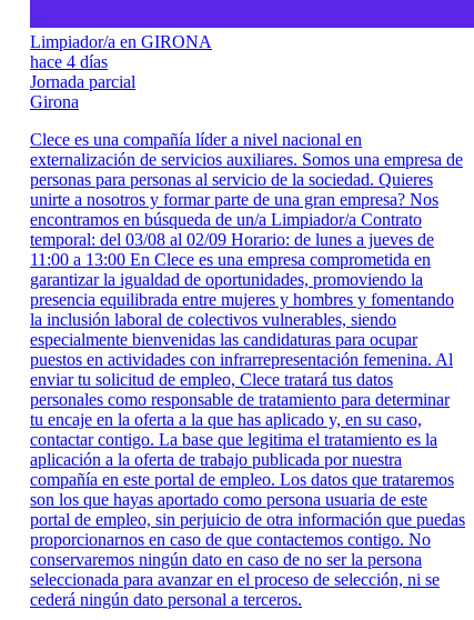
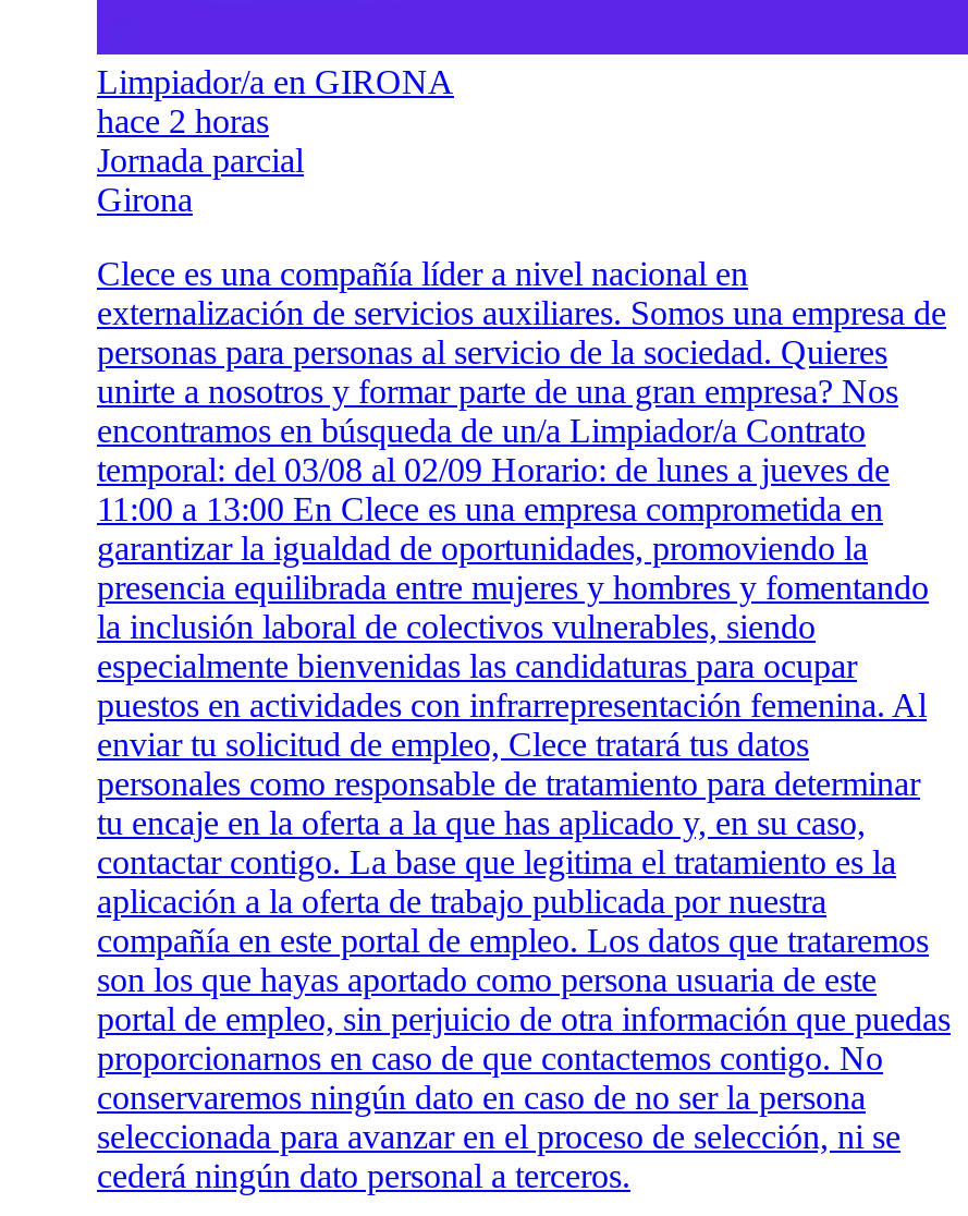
- hace 4 días
+ hace 2 horas
